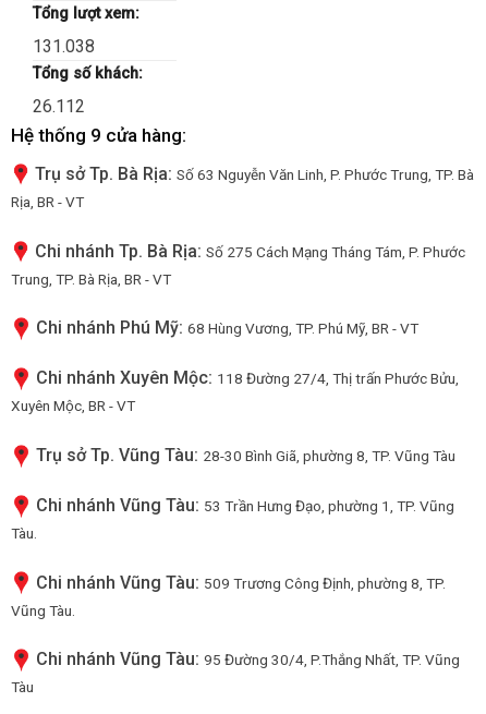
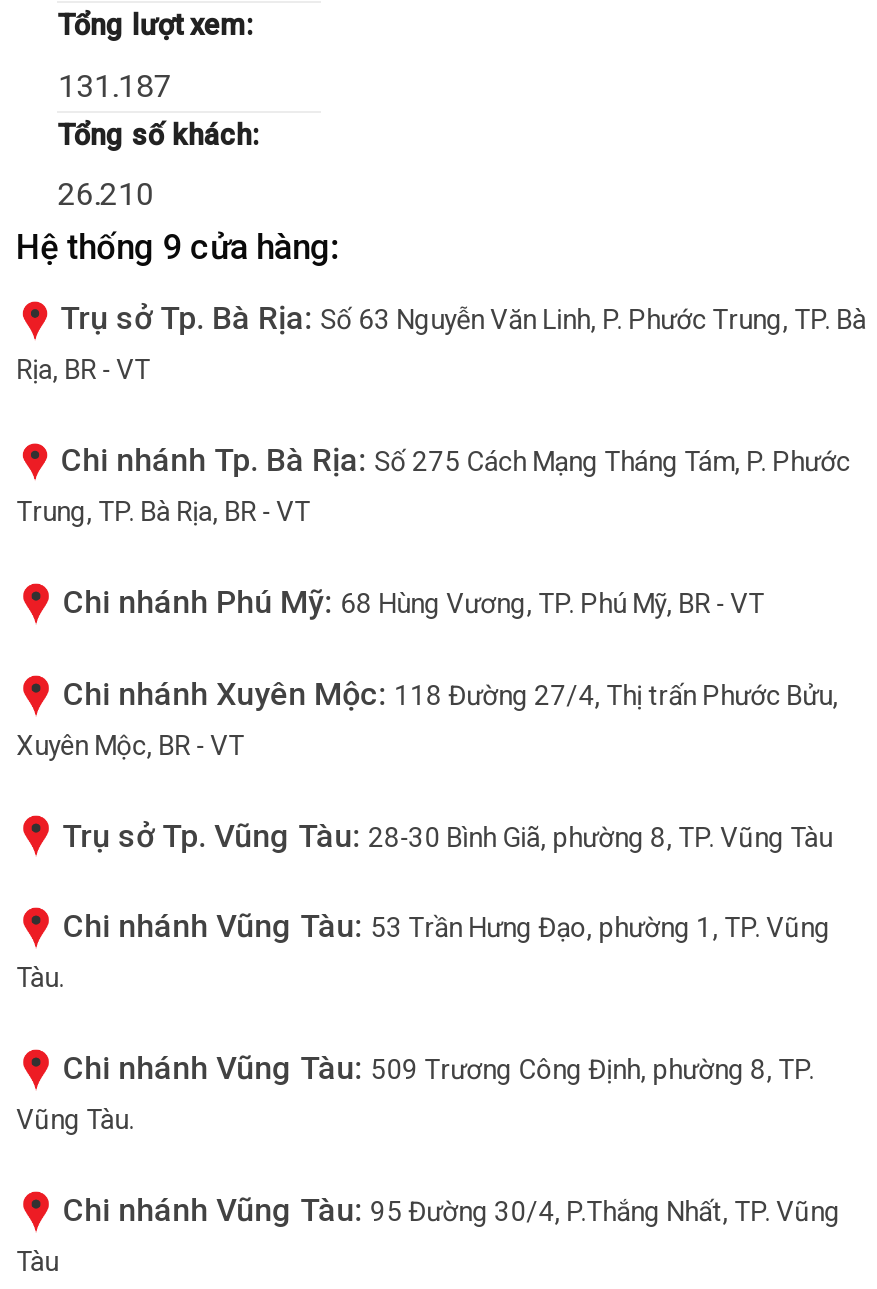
- 131.038
+ 131.187

- 26.112
+ 26.210
